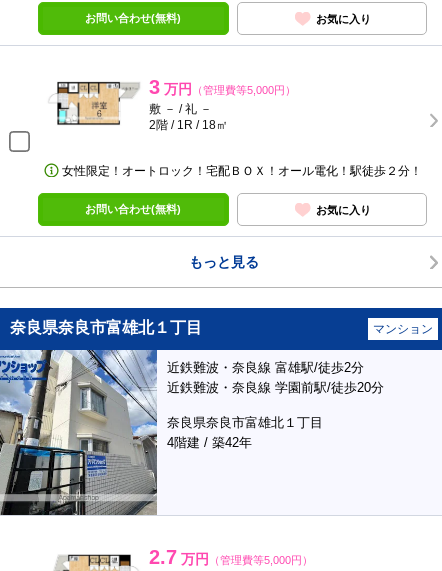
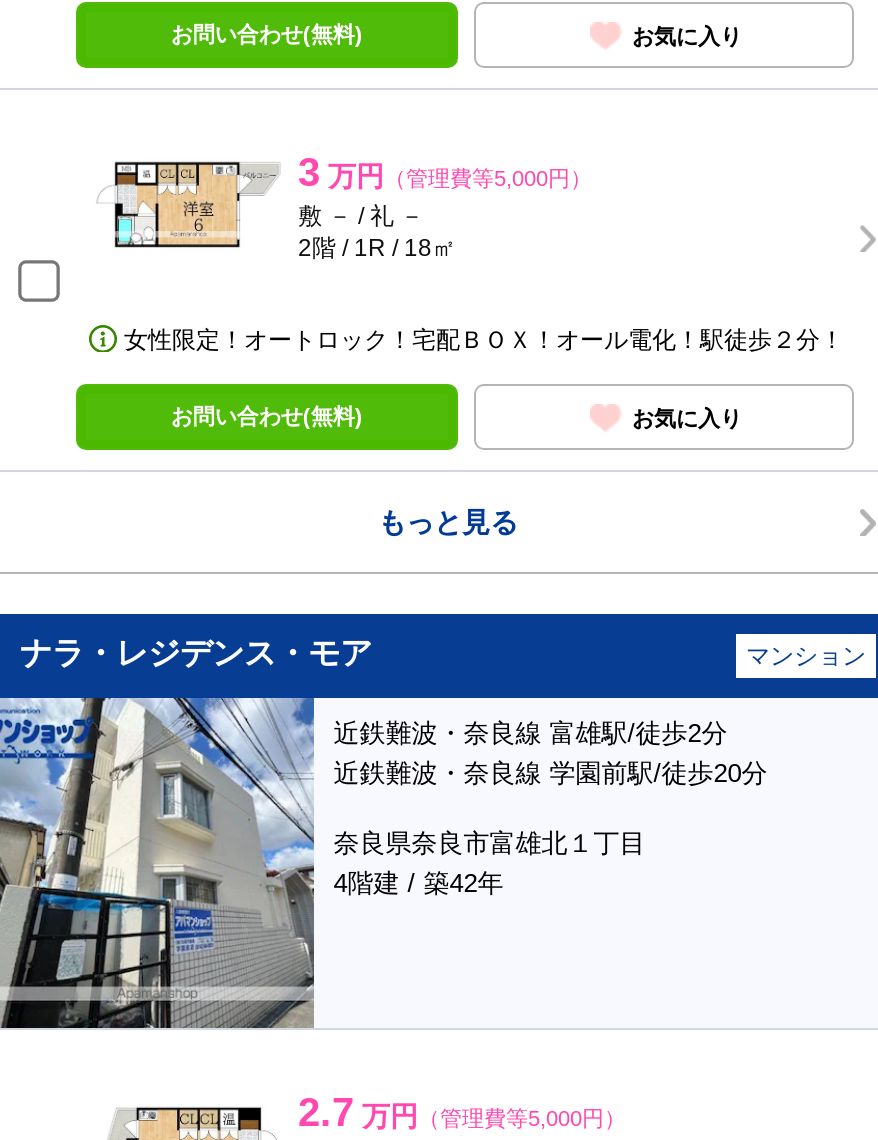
- 奈良県奈良市富雄北１丁目
+ ナラ・レジデンス・モア
